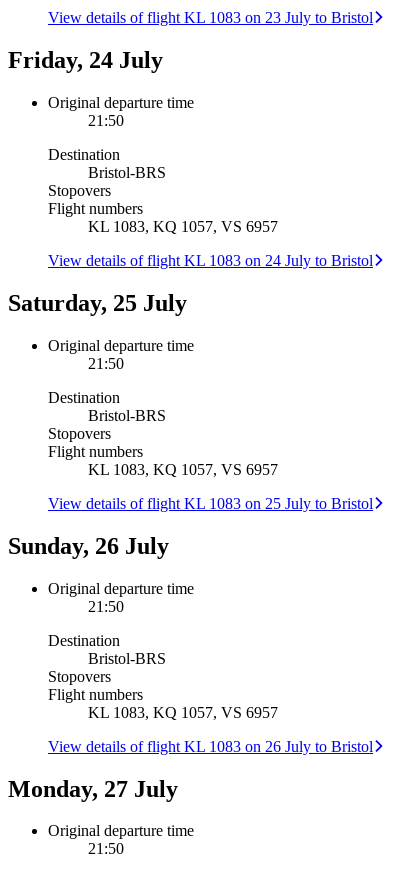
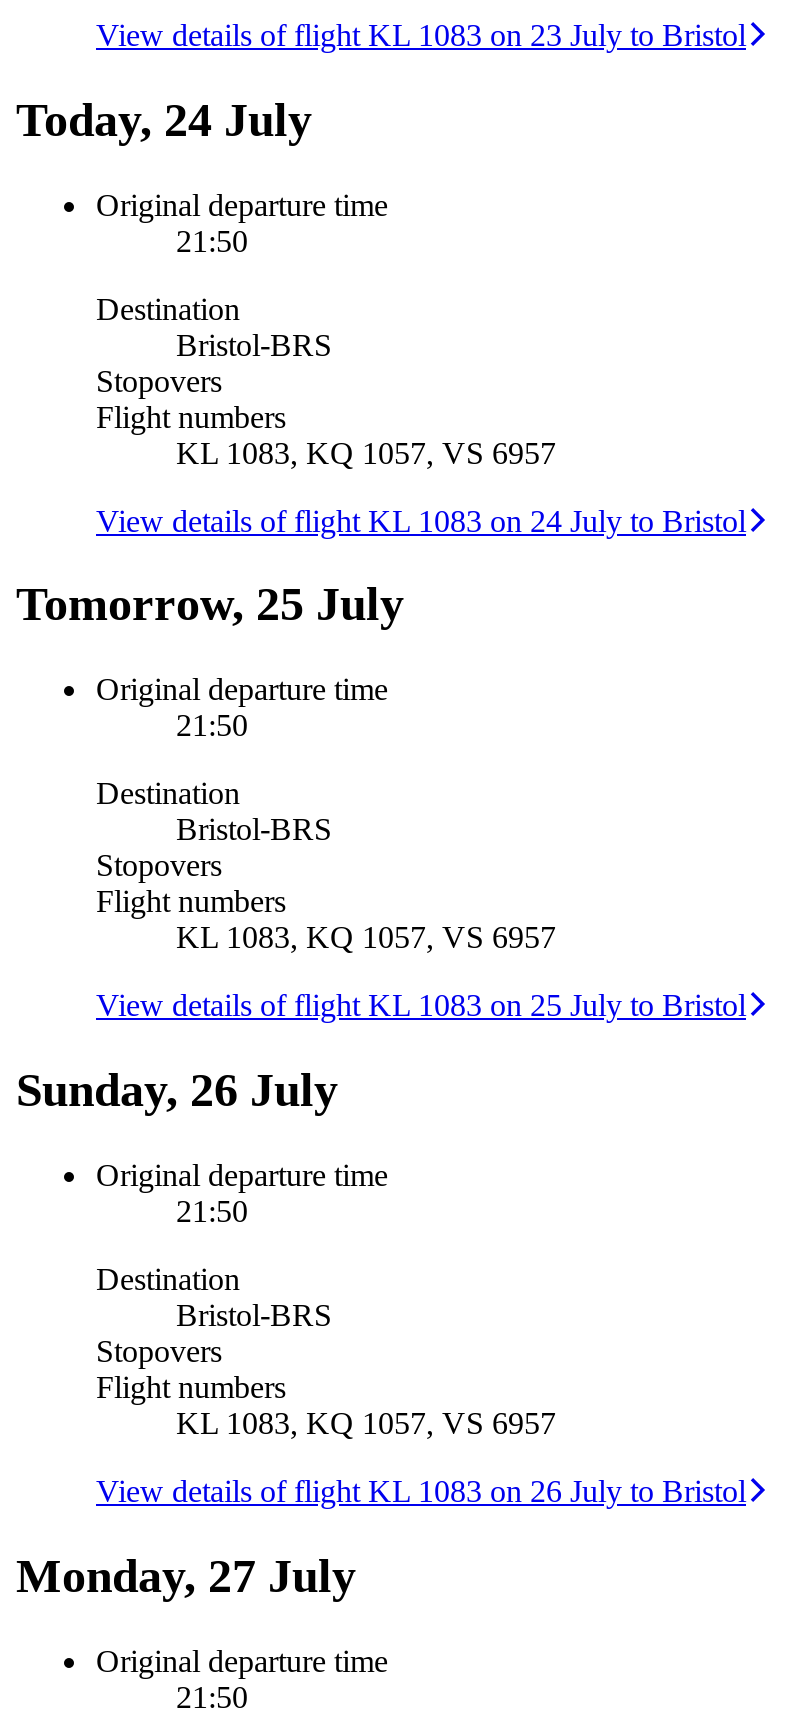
- Friday, 24 July
+ Today, 24 July

- Saturday, 25 July
+ Tomorrow, 25 July
